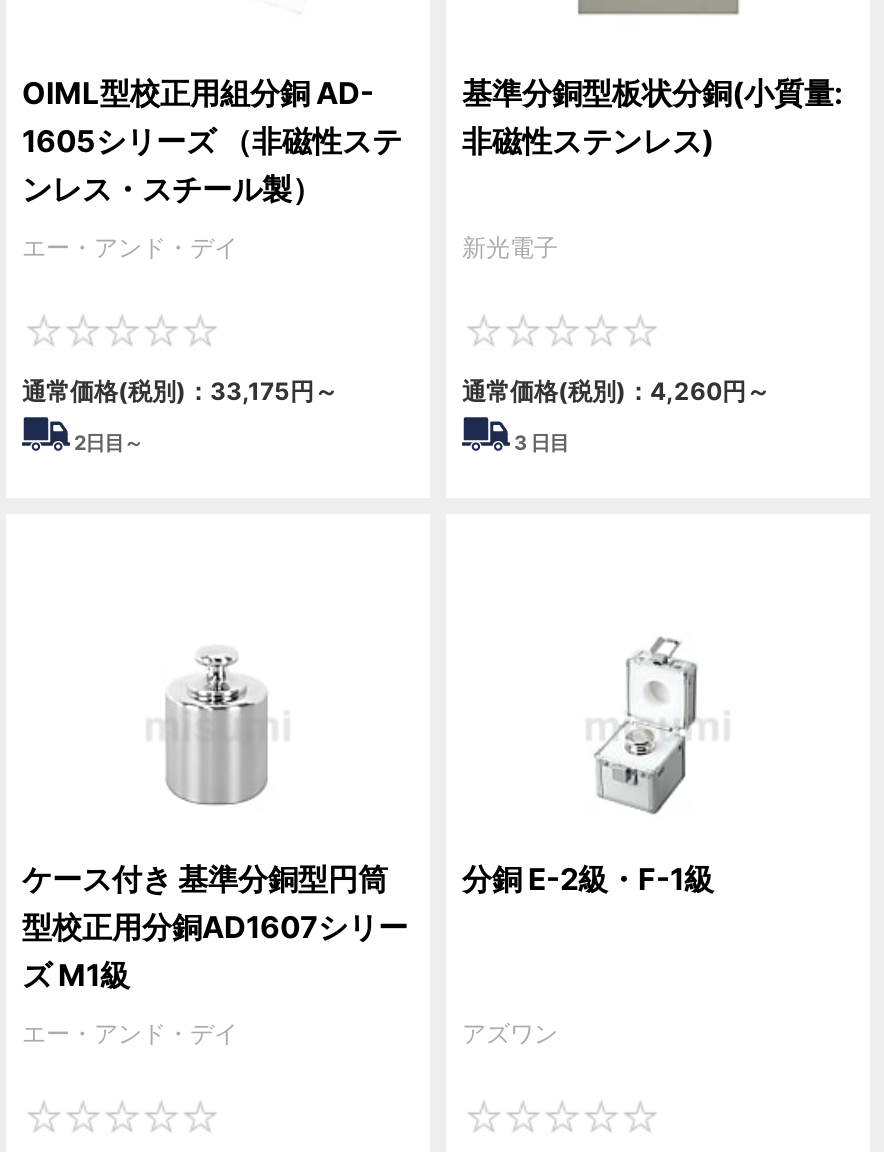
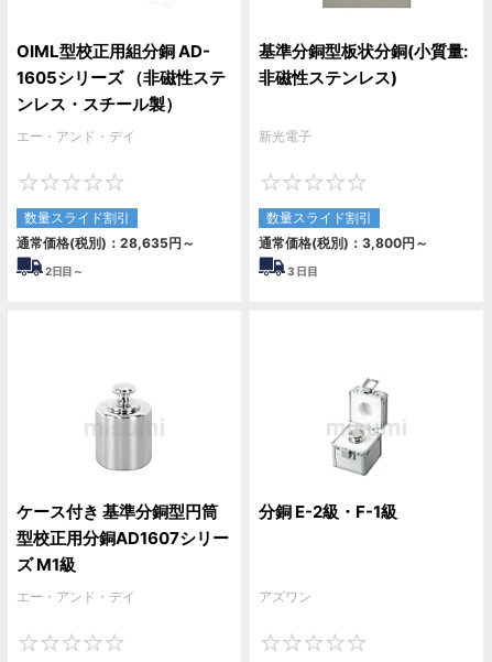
- 通常価格(税別)：33,175円～
+ 数量スライド割引
+ 通常価格(税別)：28,635円～

- 通常価格(税別)：4,260円～
+ 数量スライド割引
+ 通常価格(税別)：3,800円～
